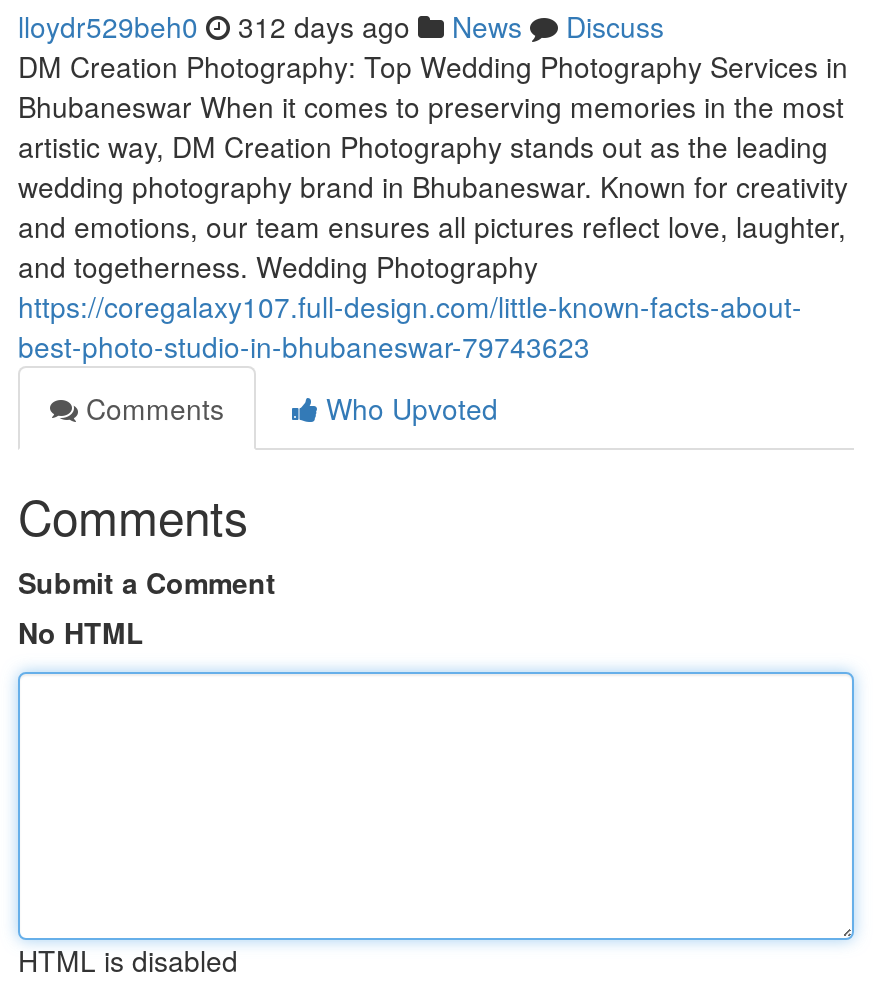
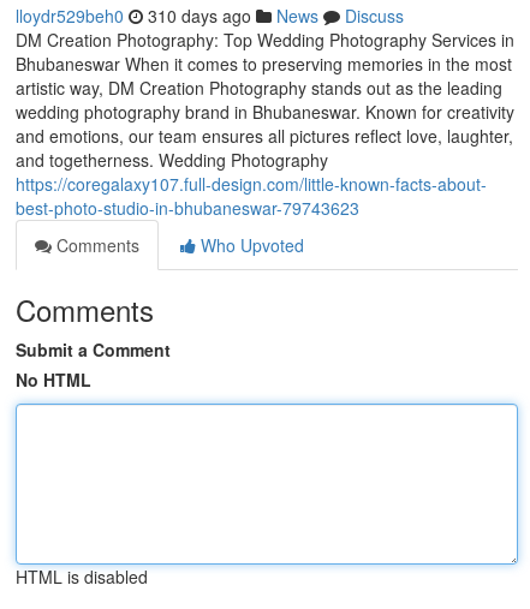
- lloydr529beh0 312 days ago News Discuss
+ lloydr529beh0 310 days ago News Discuss
